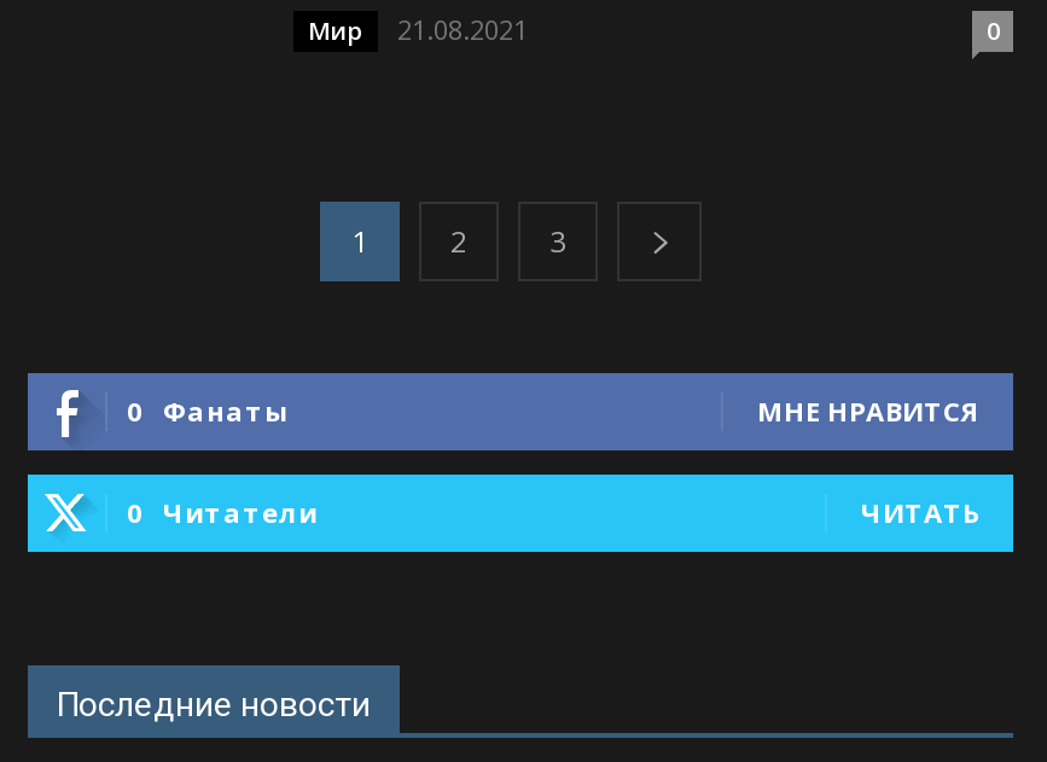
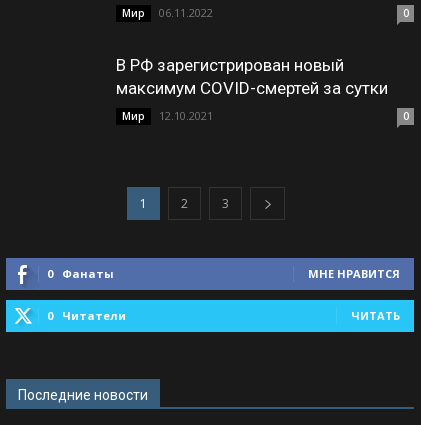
- 21.08.2021
+ 06.11.2022
+ 0
+ В РФ зарегистрирован новый
+ максимум COVID-смертей за сутки
+ Мир
+ 12.10.2021
